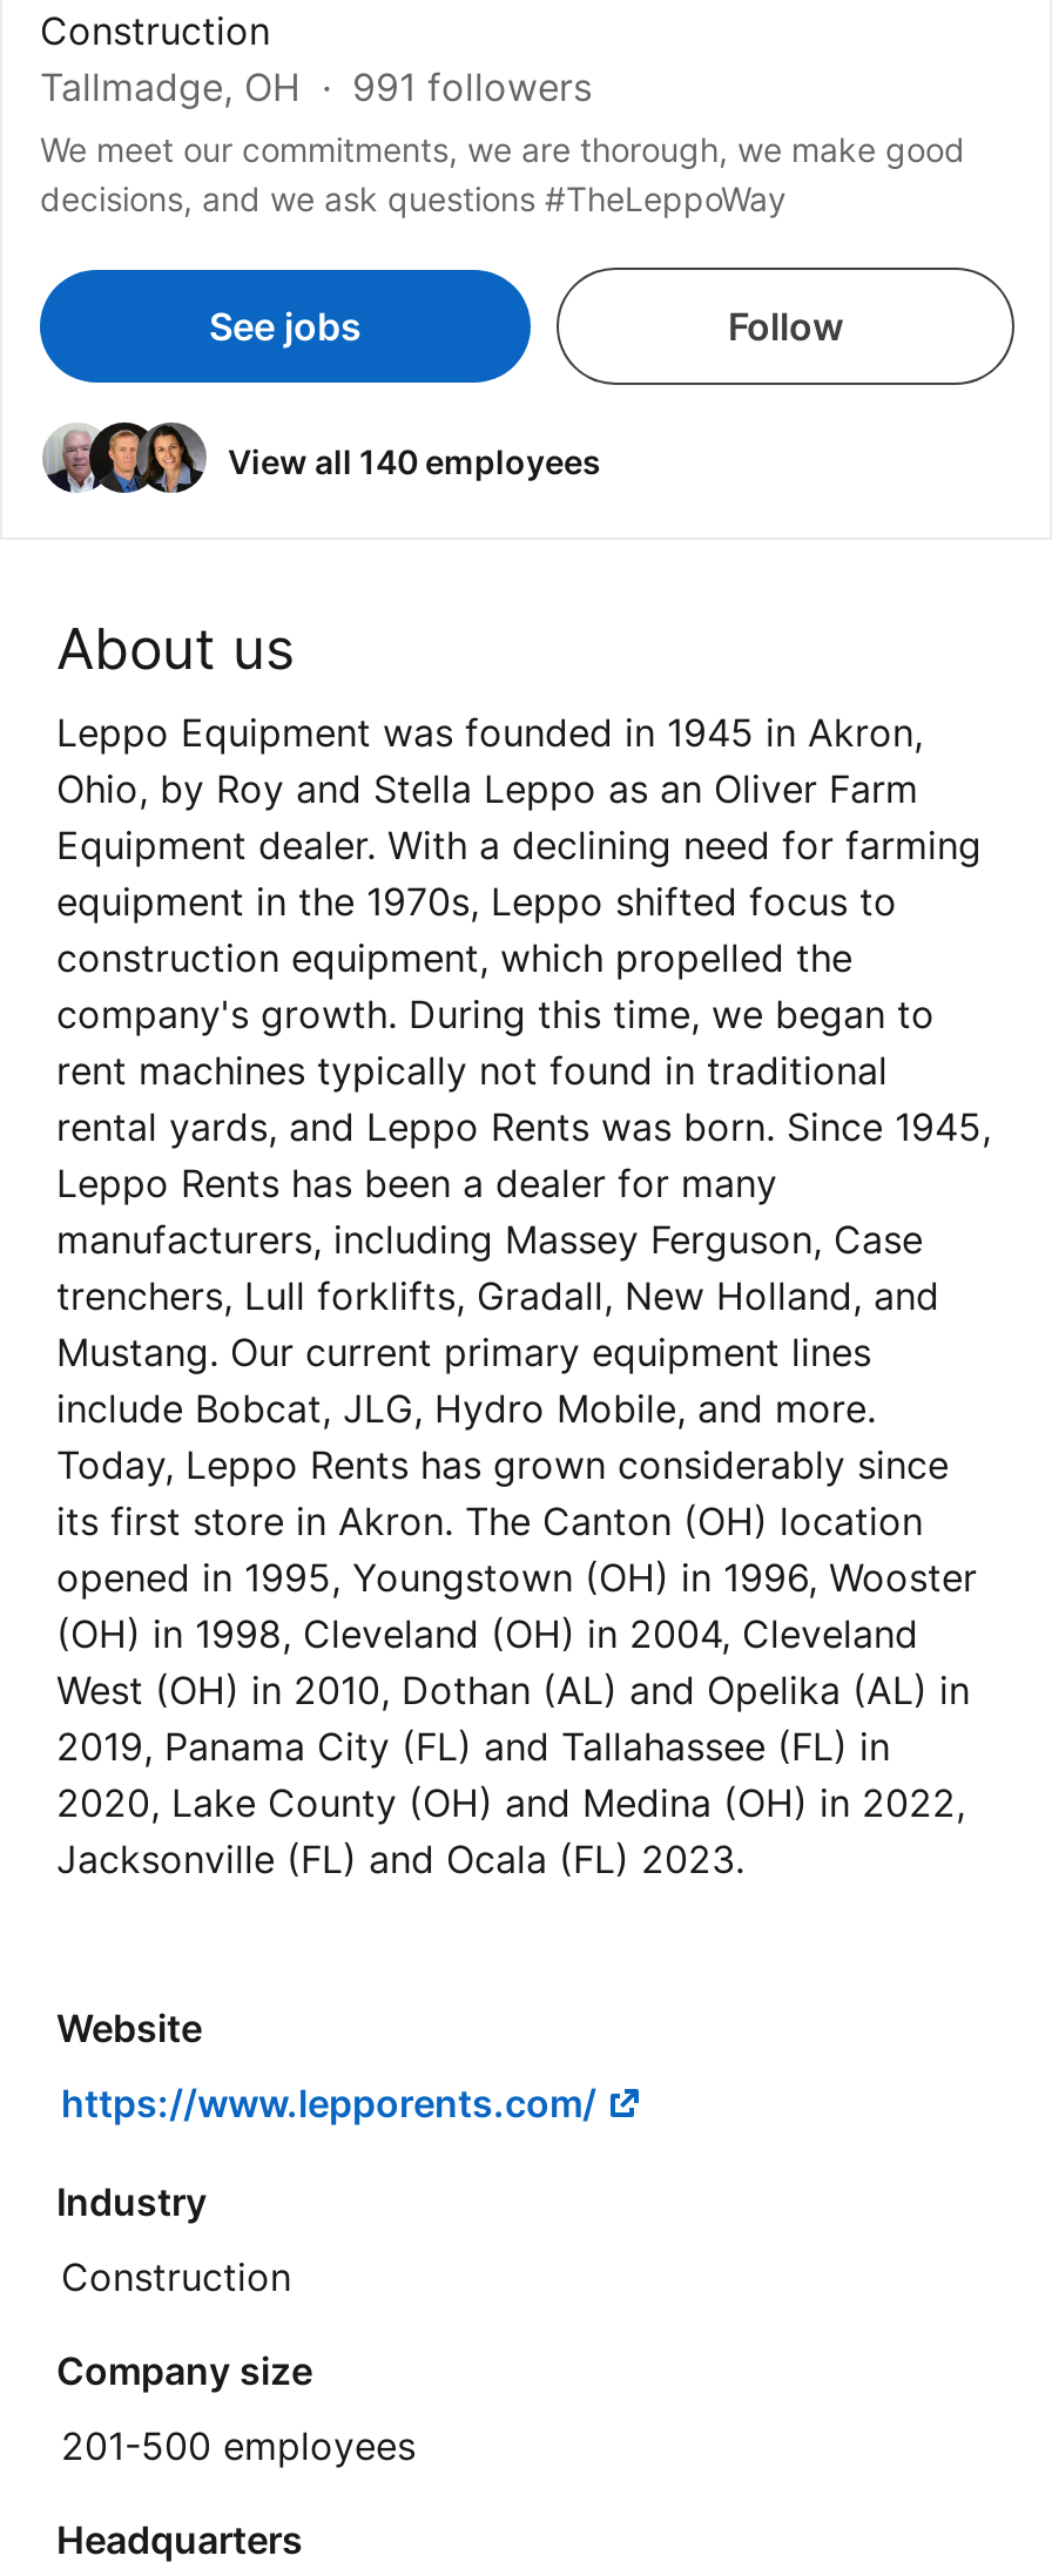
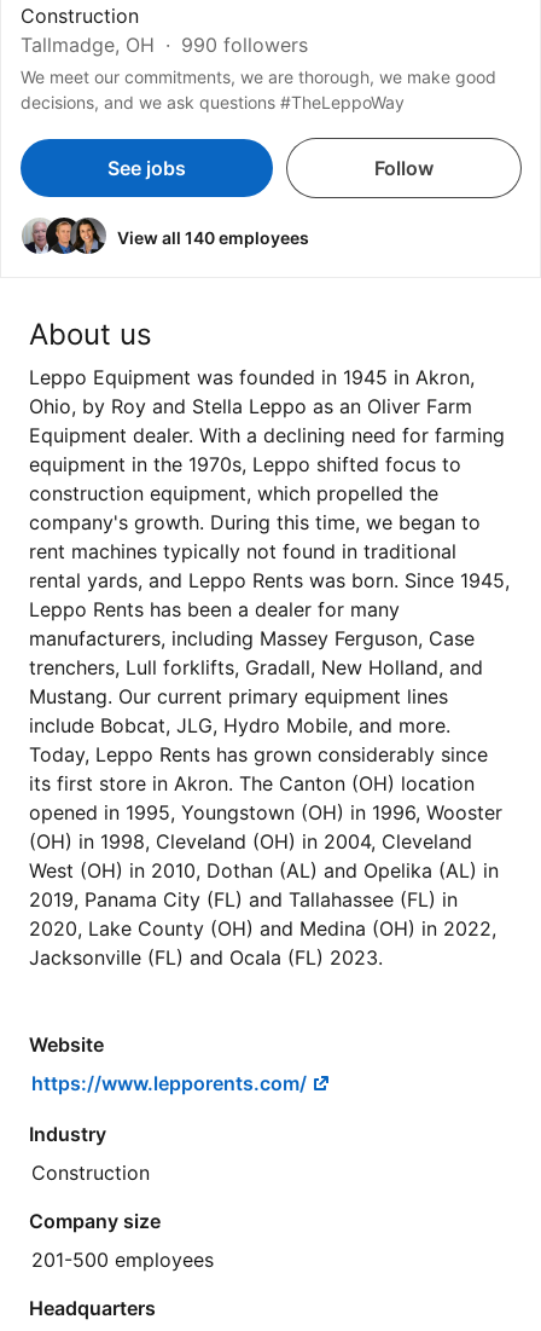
- Tallmadge, OH 991 followers
+ Tallmadge, OH 990 followers
